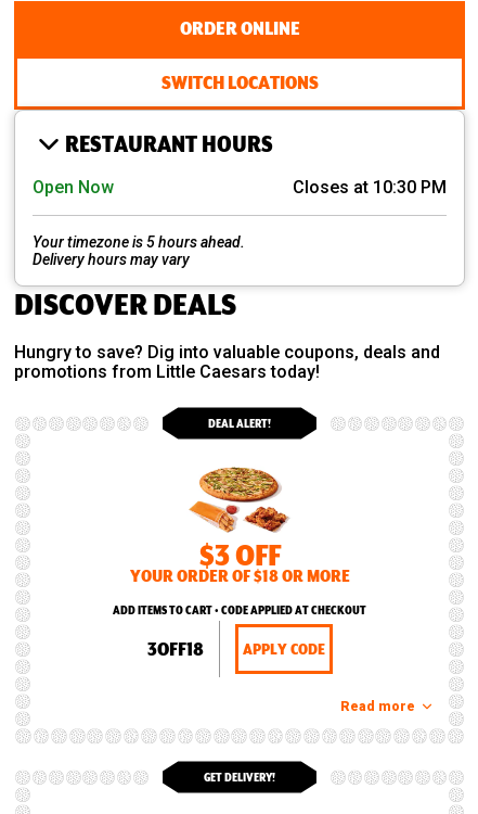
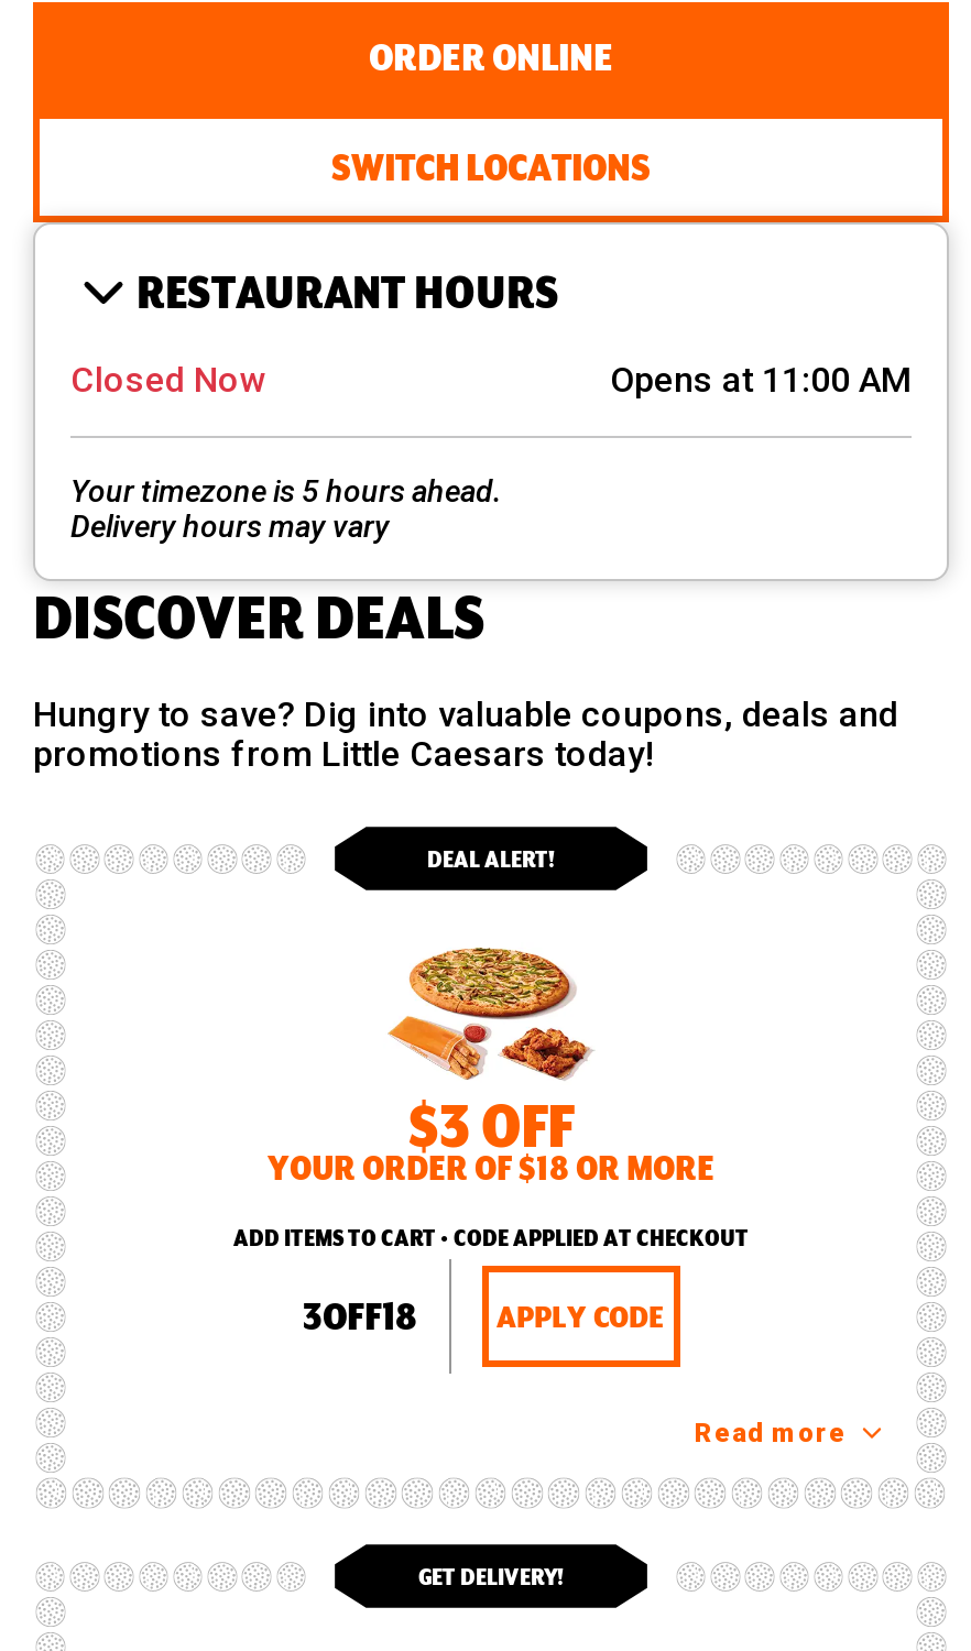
- Open Now
+ Closed Now

- Closes at 10:30 PM
+ Opens at 11:00 AM
